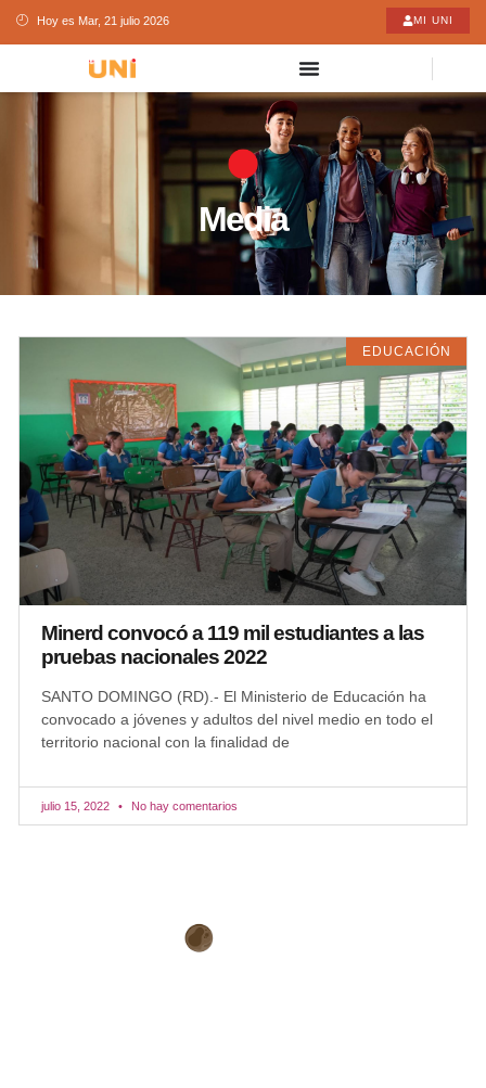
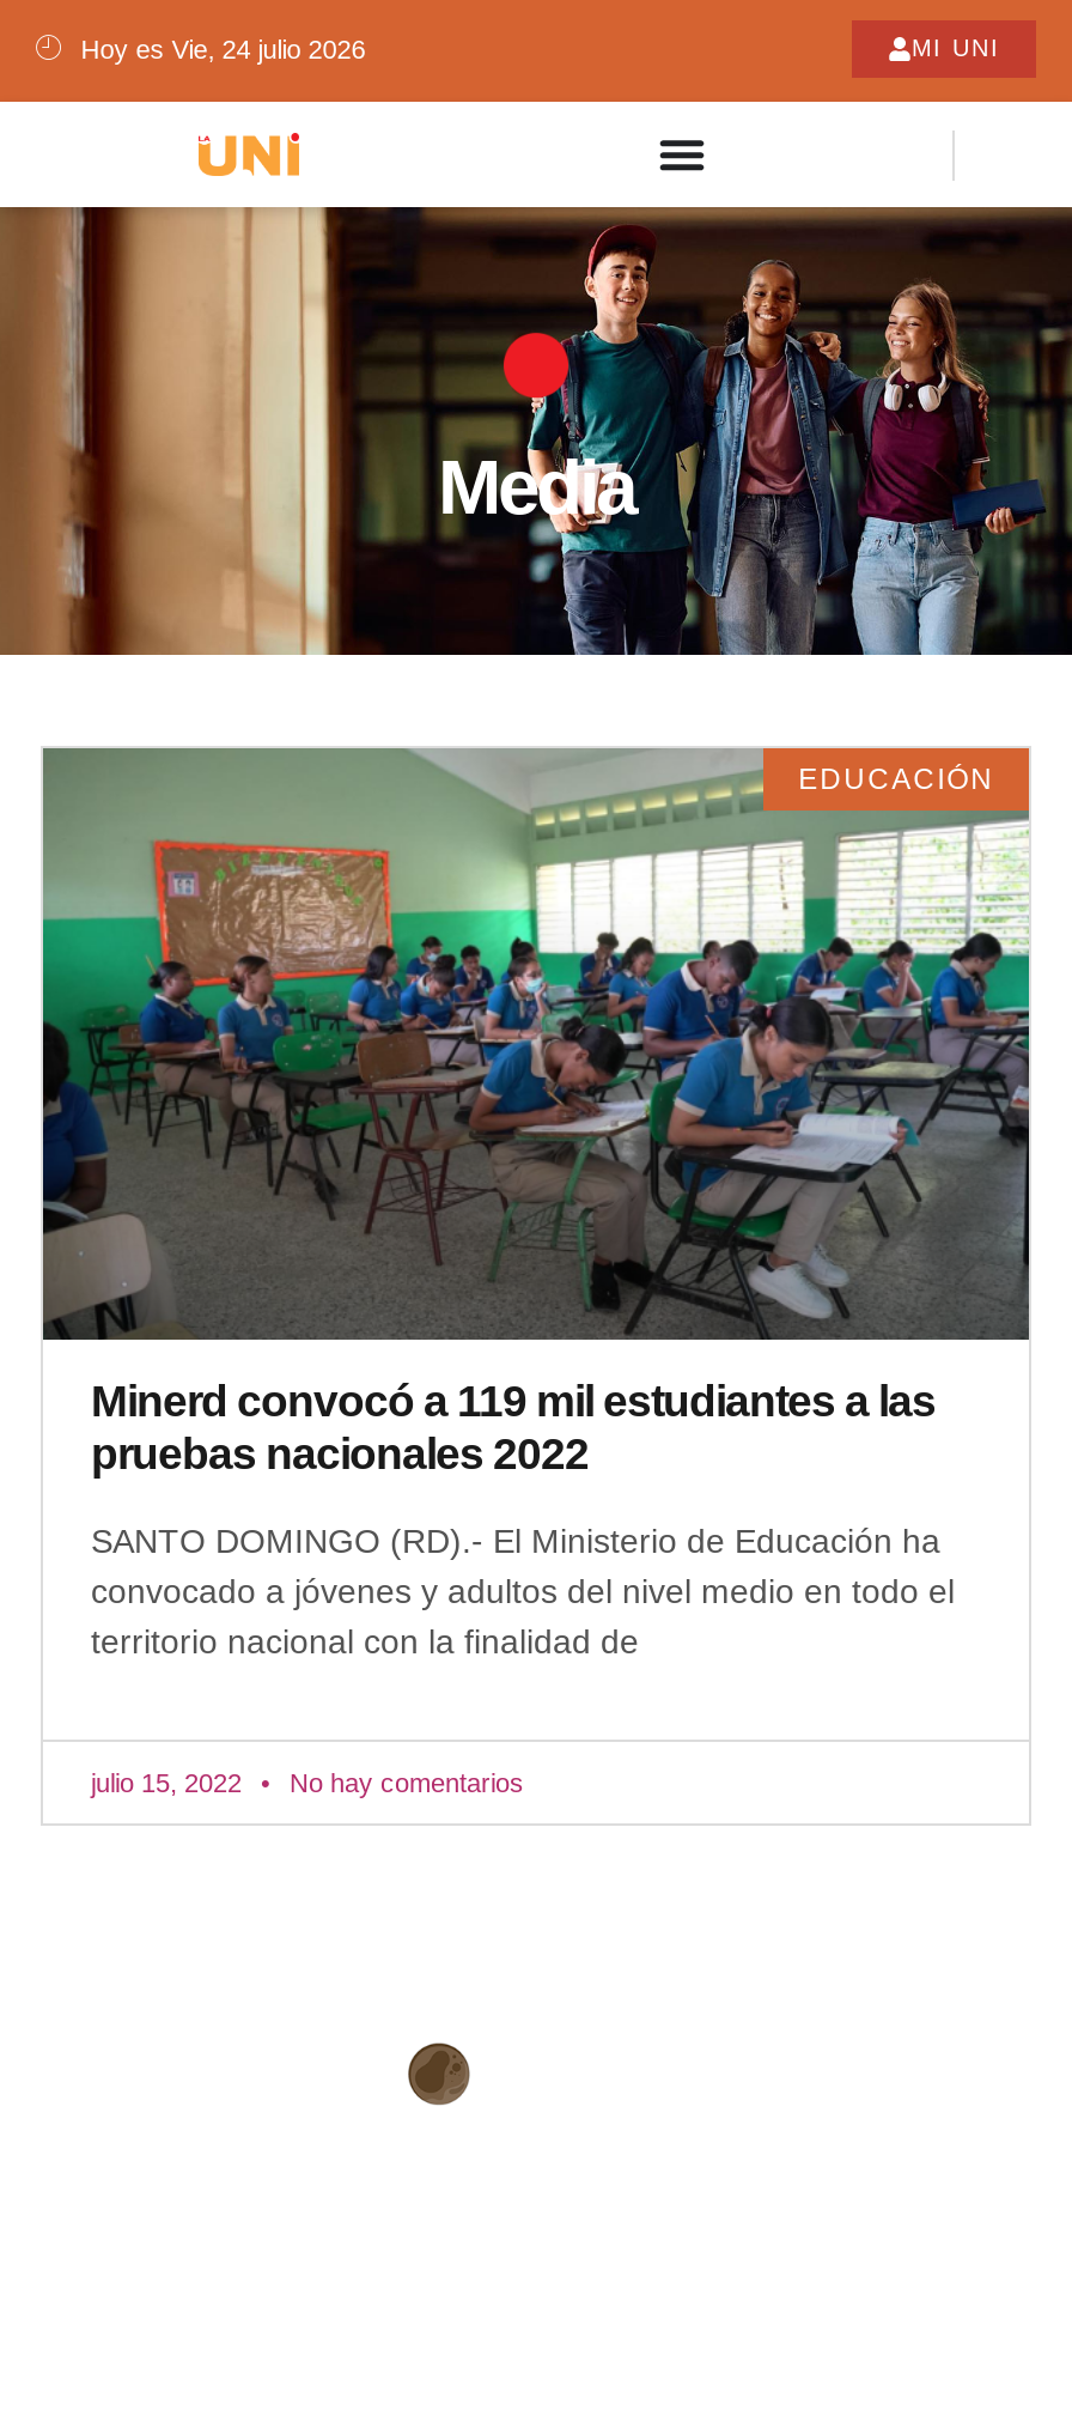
- Hoy es Mar, 21 julio 2026
+ Hoy es Vie, 24 julio 2026
